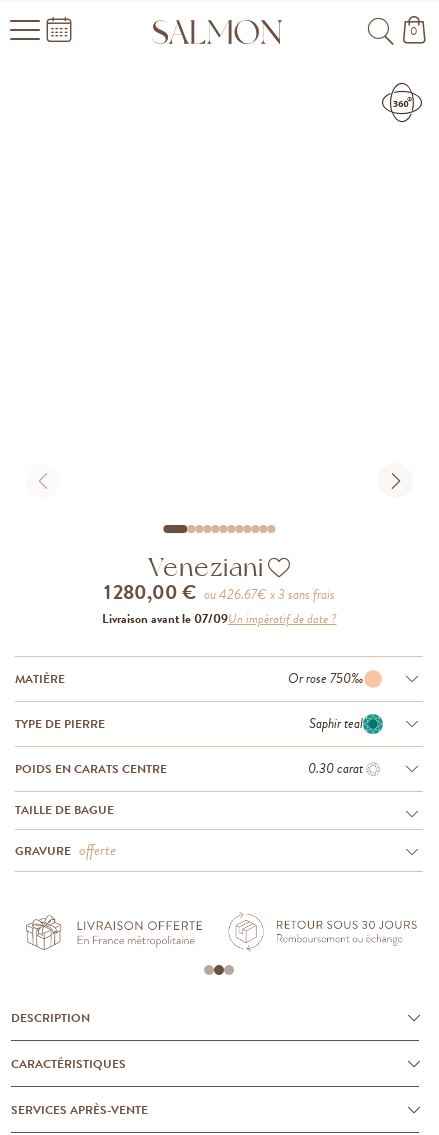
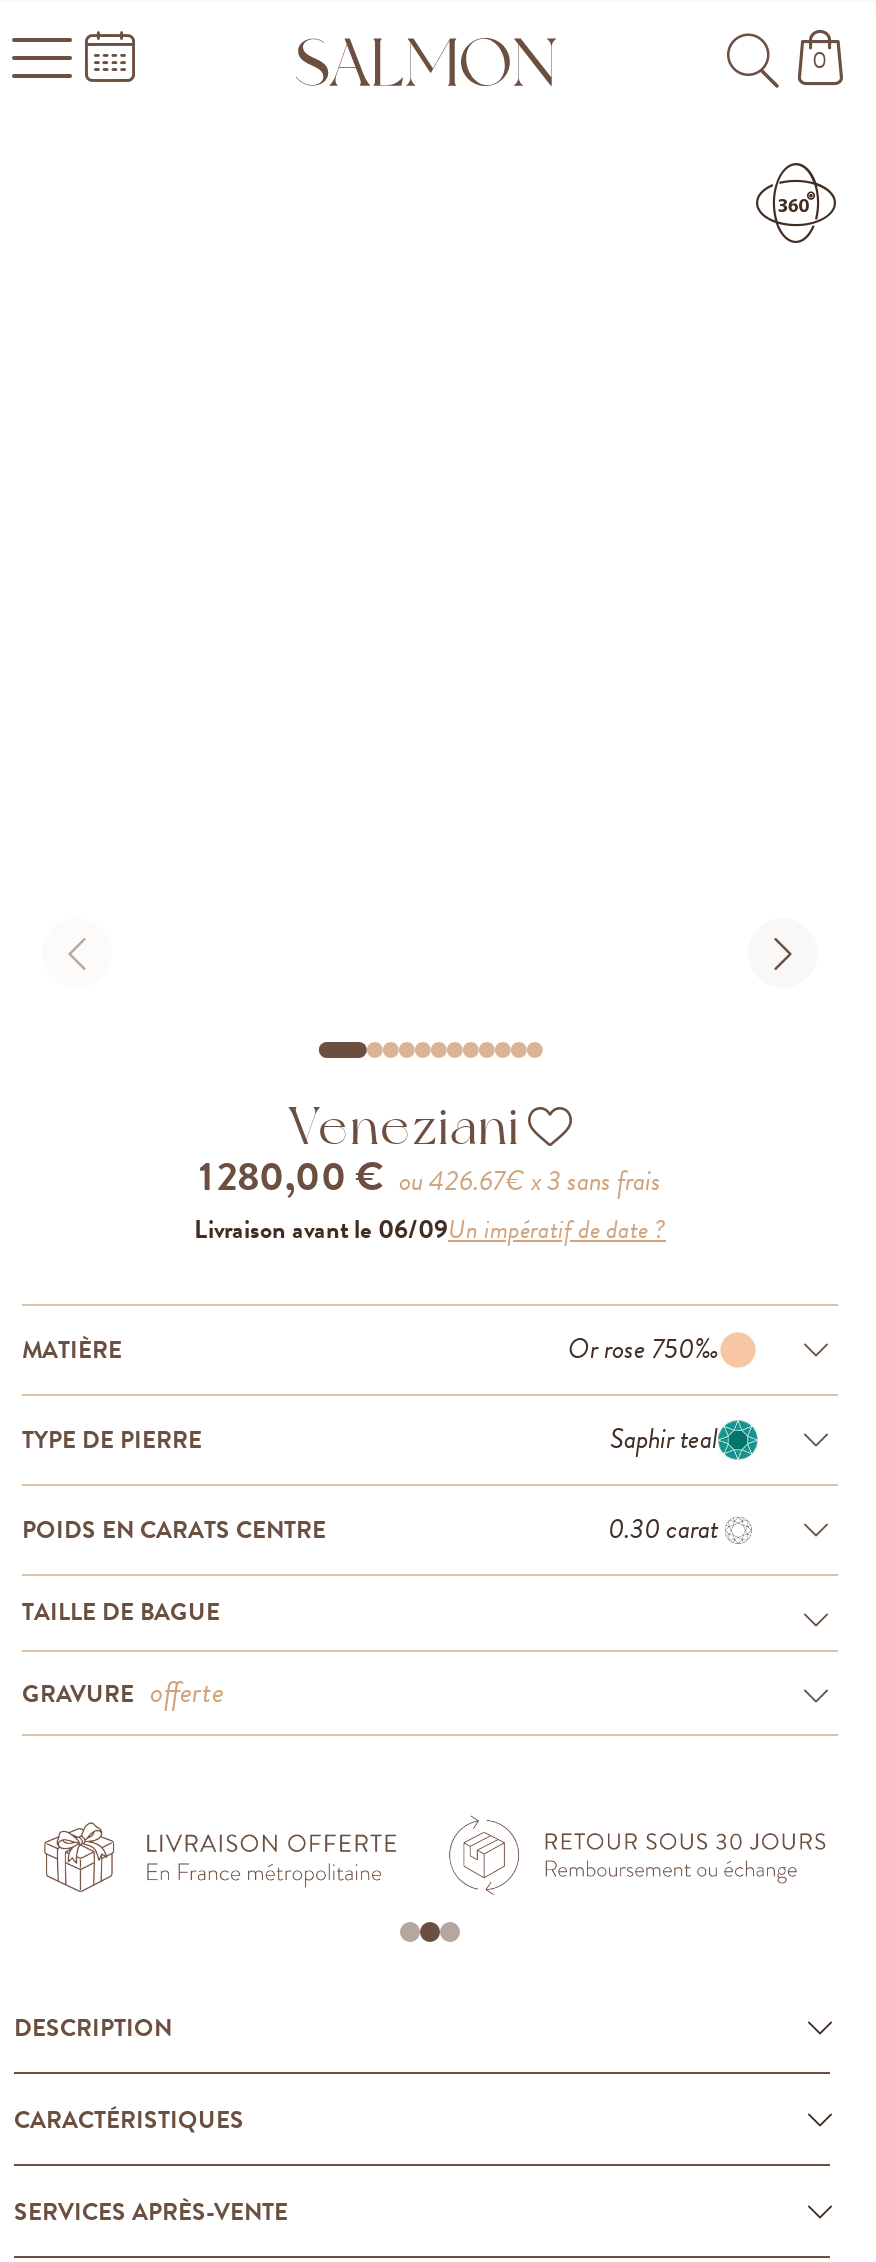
- Livraison avant le 07/09Un impératif de date ?
+ Livraison avant le 06/09Un impératif de date ?
